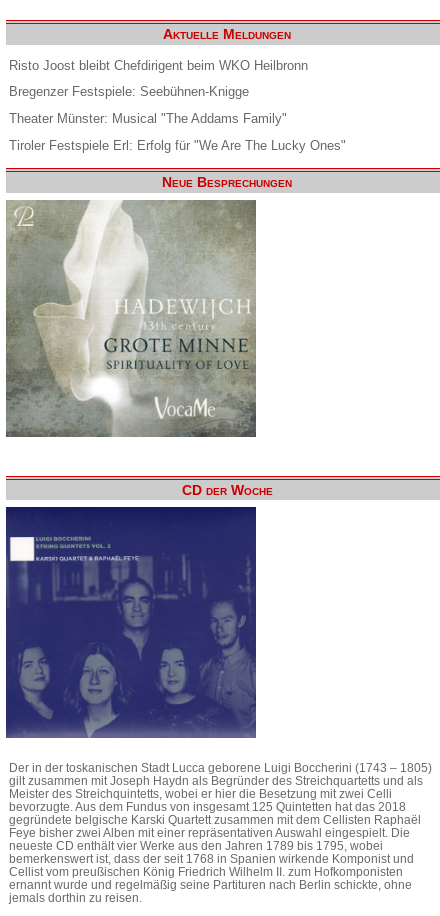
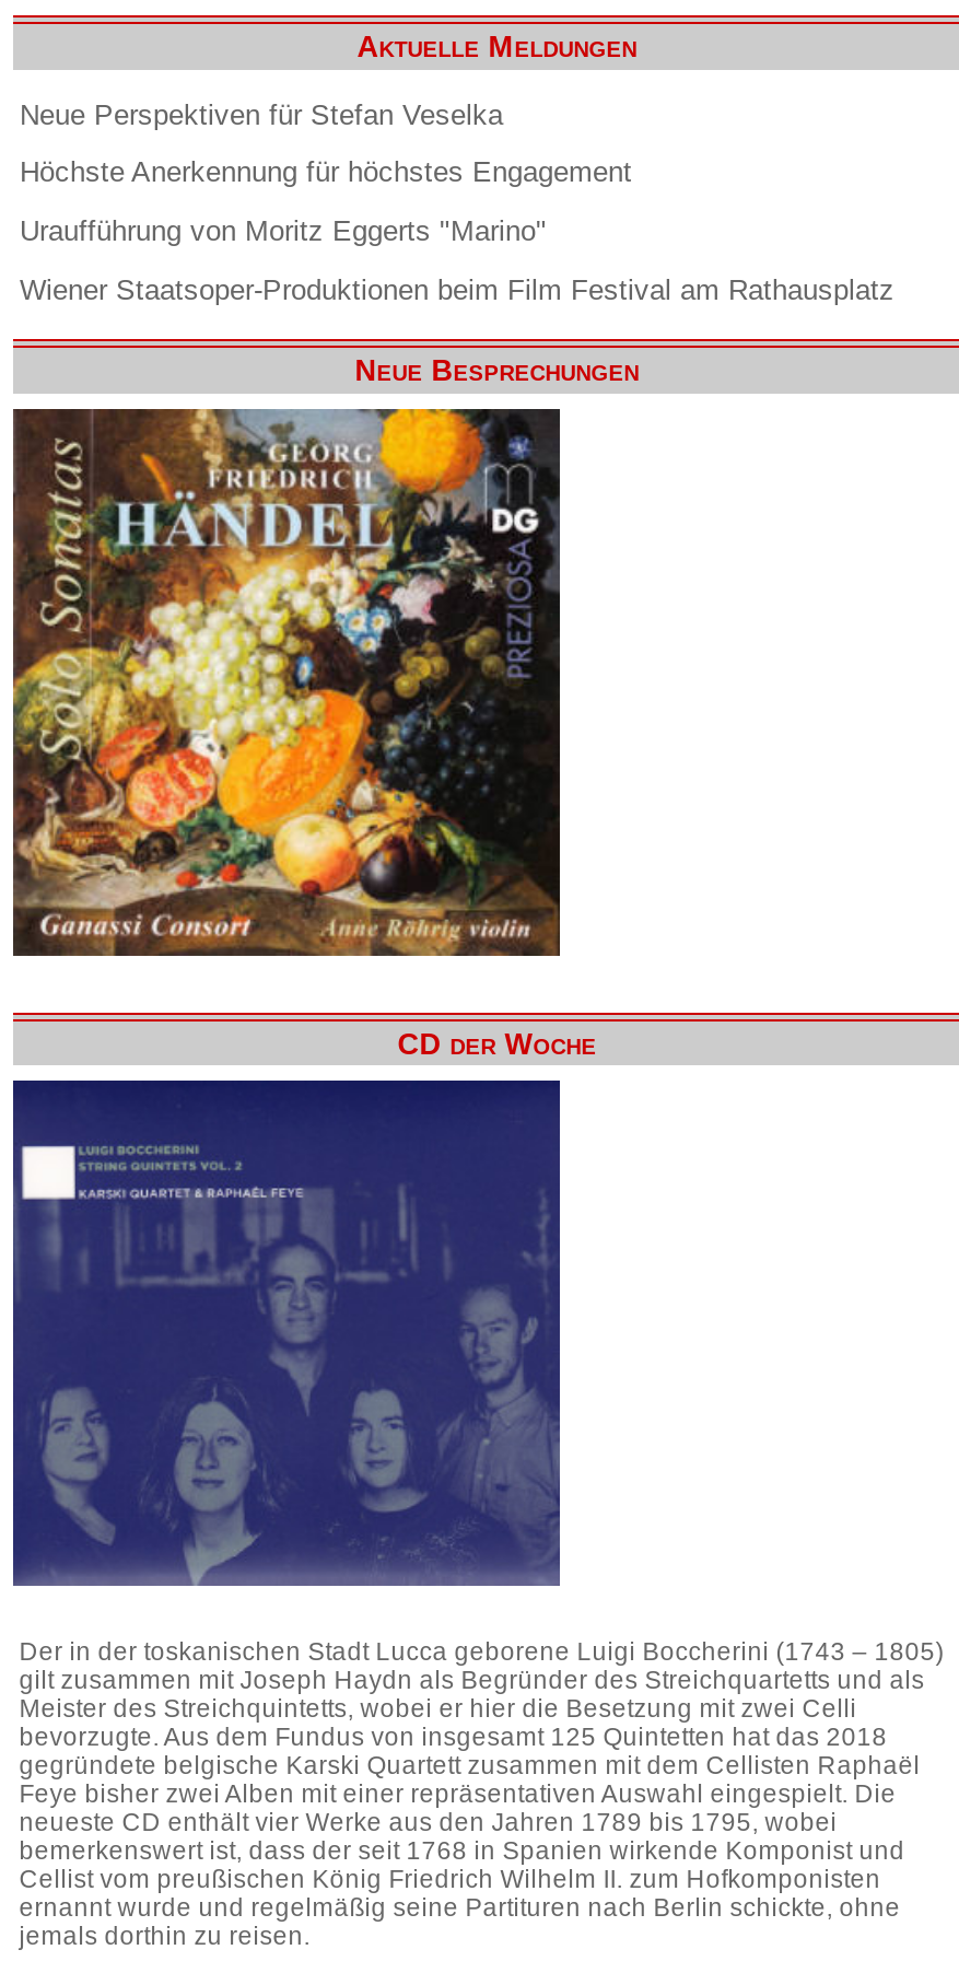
- Risto Joost bleibt Chefdirigent beim WKO Heilbronn
+ Neue Perspektiven für Stefan Veselka

- Bregenzer Festspiele: Seebühnen-Knigge
+ Höchste Anerkennung für höchstes Engagement

- Theater Münster: Musical "The Addams Family"
+ Uraufführung von Moritz Eggerts "Marino"

- Tiroler Festspiele Erl: Erfolg für "We Are The Lucky Ones"
+ Wiener Staatsoper-Produktionen beim Film Festival am Rathausplatz

- [image]
+ [image]
